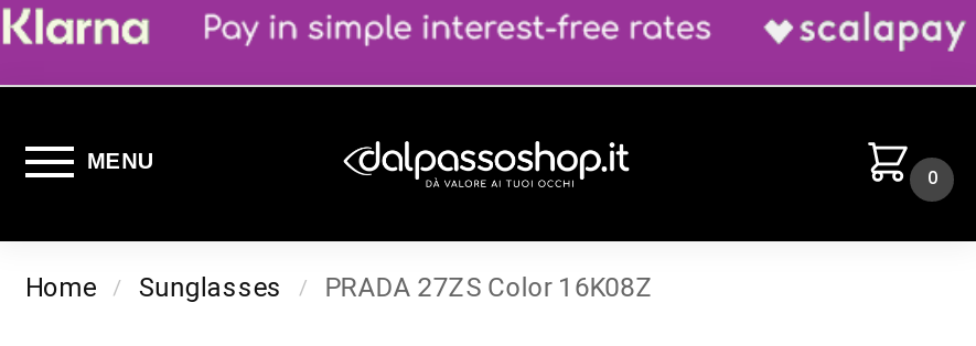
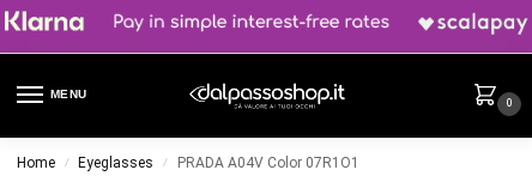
- Sunglasses
+ Eyeglasses

- PRADA 27ZS Color 16K08Z
+ PRADA A04V Color 07R1O1
